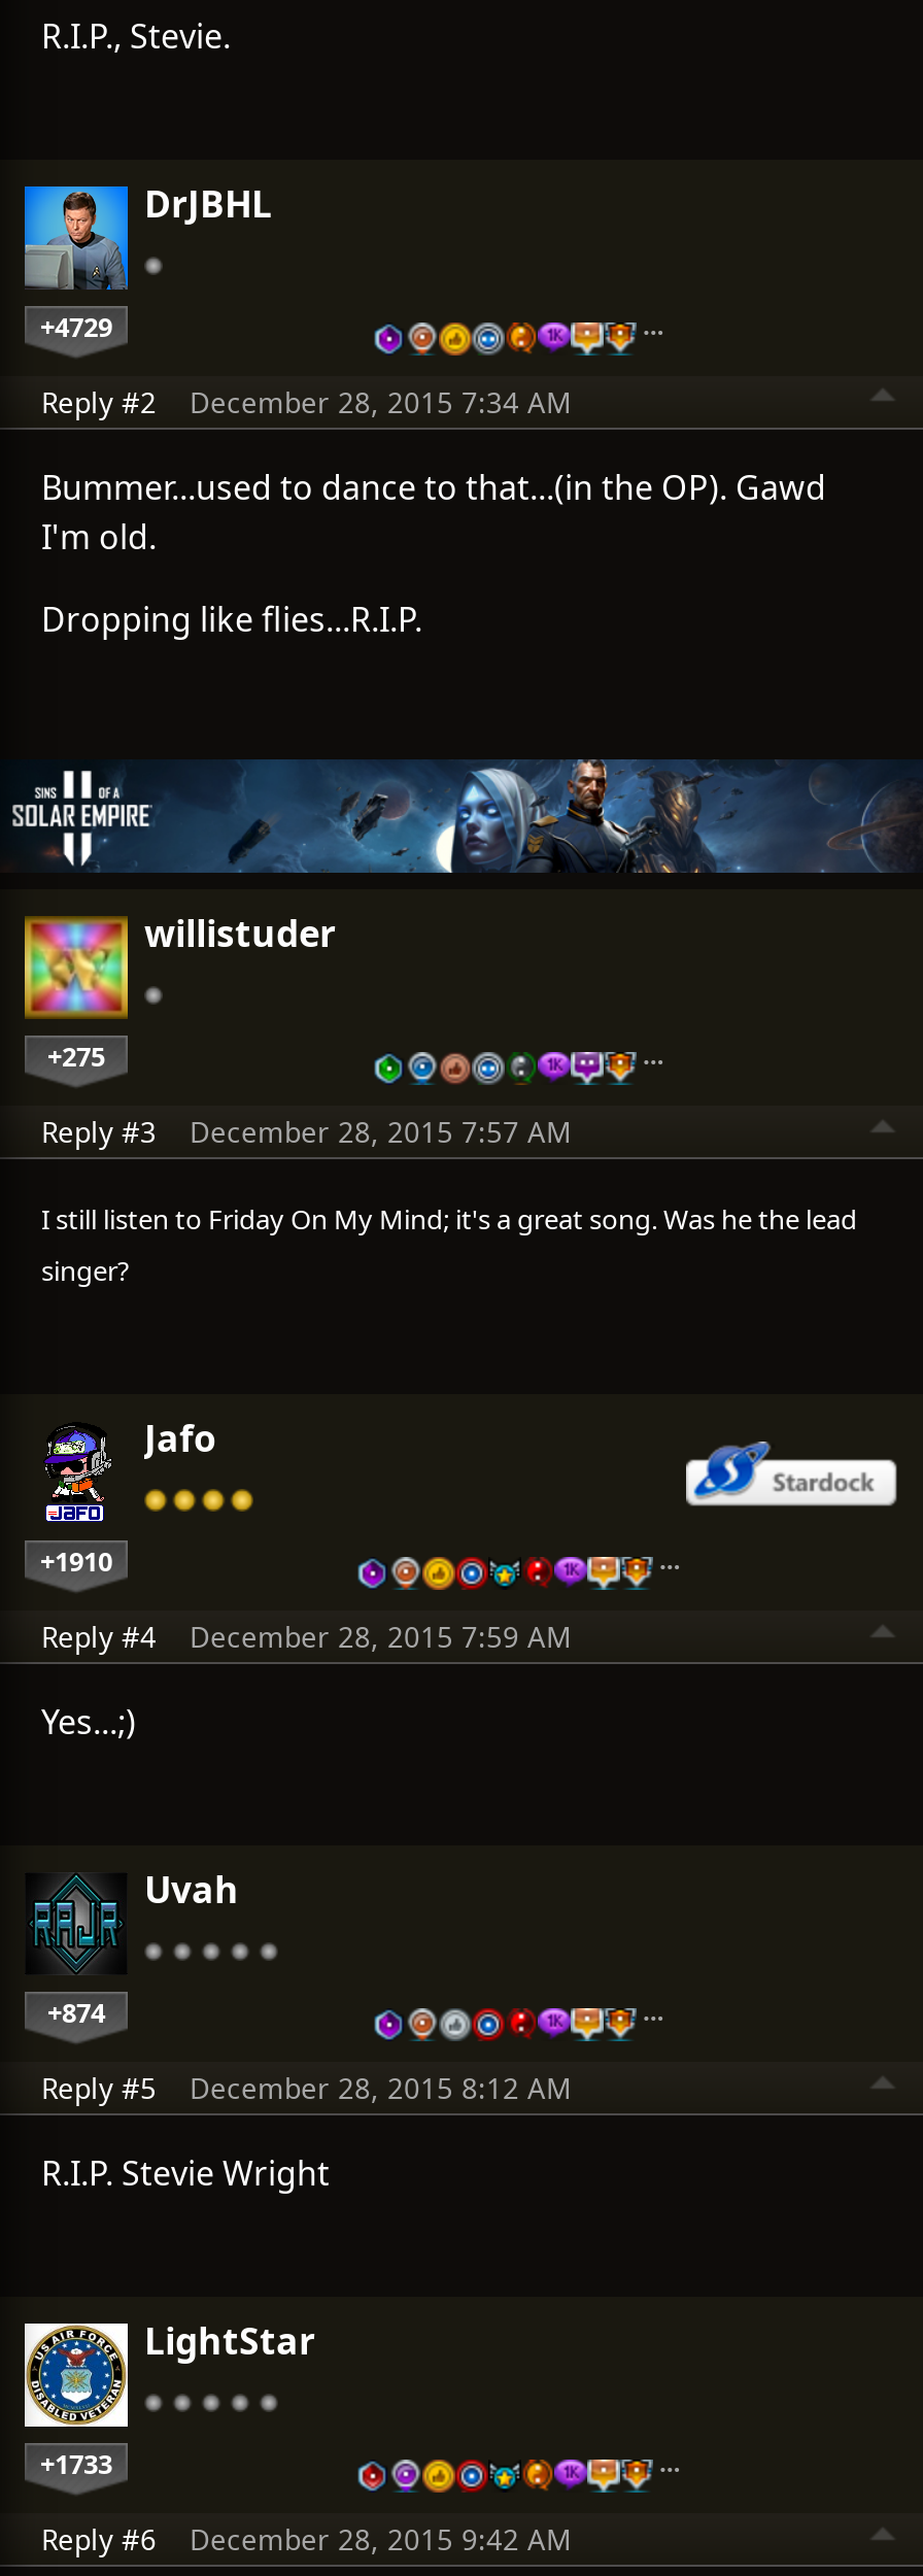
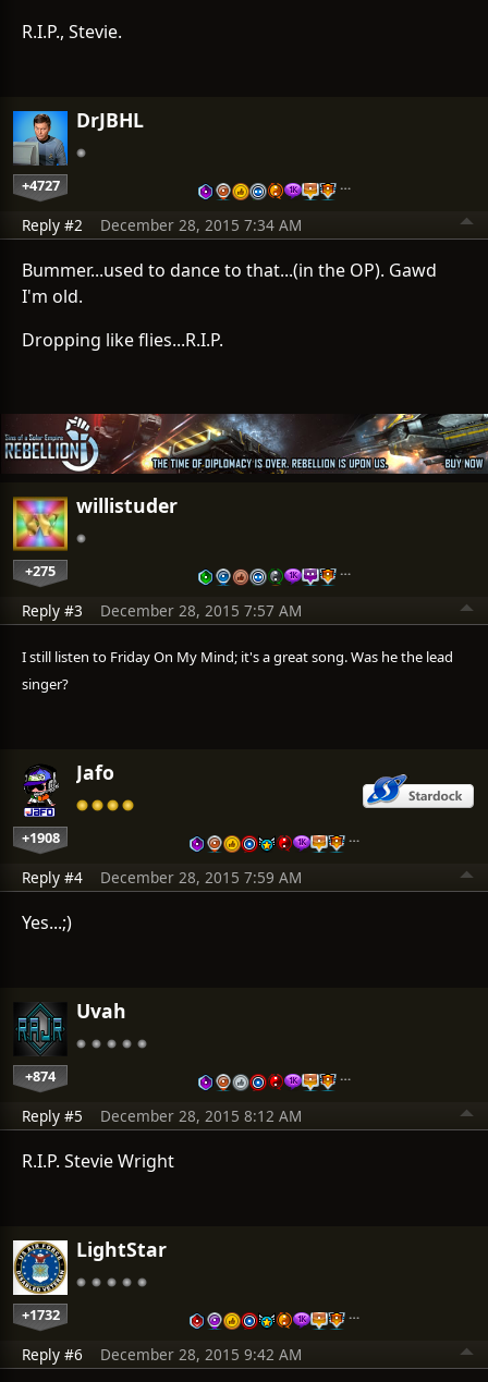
- +4729
+ +4727

- [image]
+ [image]

- +1910
+ +1908

- +1733
+ +1732
